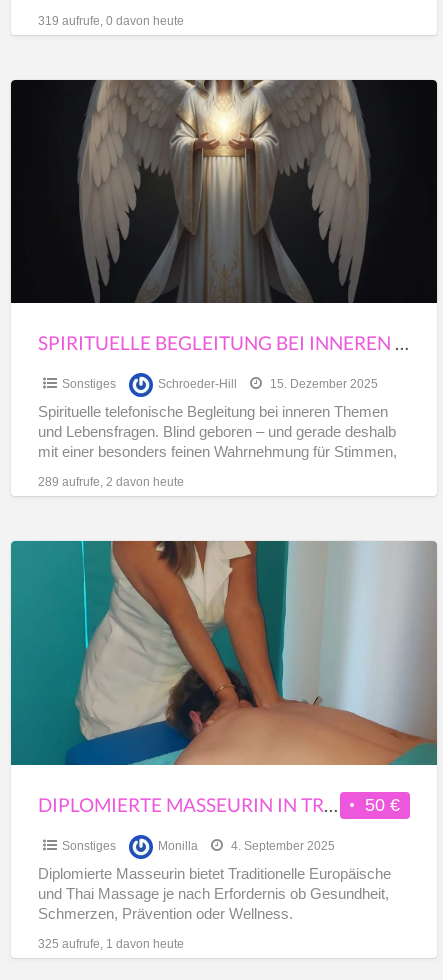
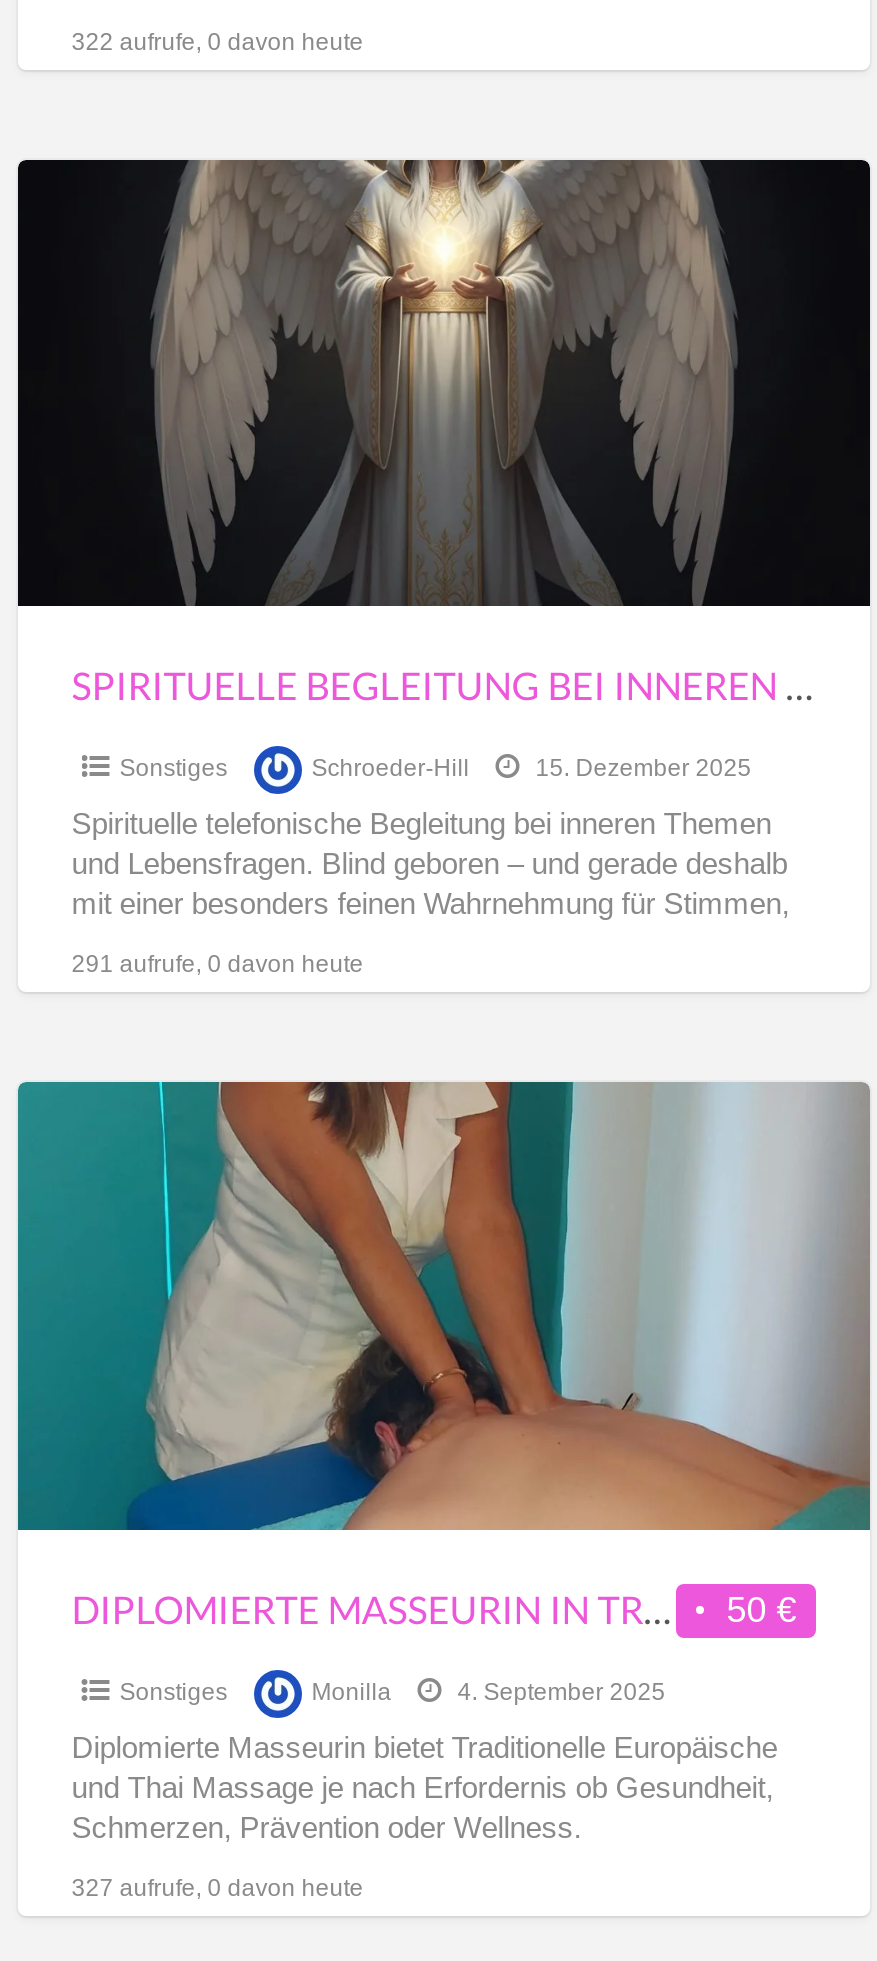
- 319 aufrufe, 0 davon heute
+ 322 aufrufe, 0 davon heute

- 289 aufrufe, 2 davon heute
+ 291 aufrufe, 0 davon heute

- 325 aufrufe, 1 davon heute
+ 327 aufrufe, 0 davon heute
